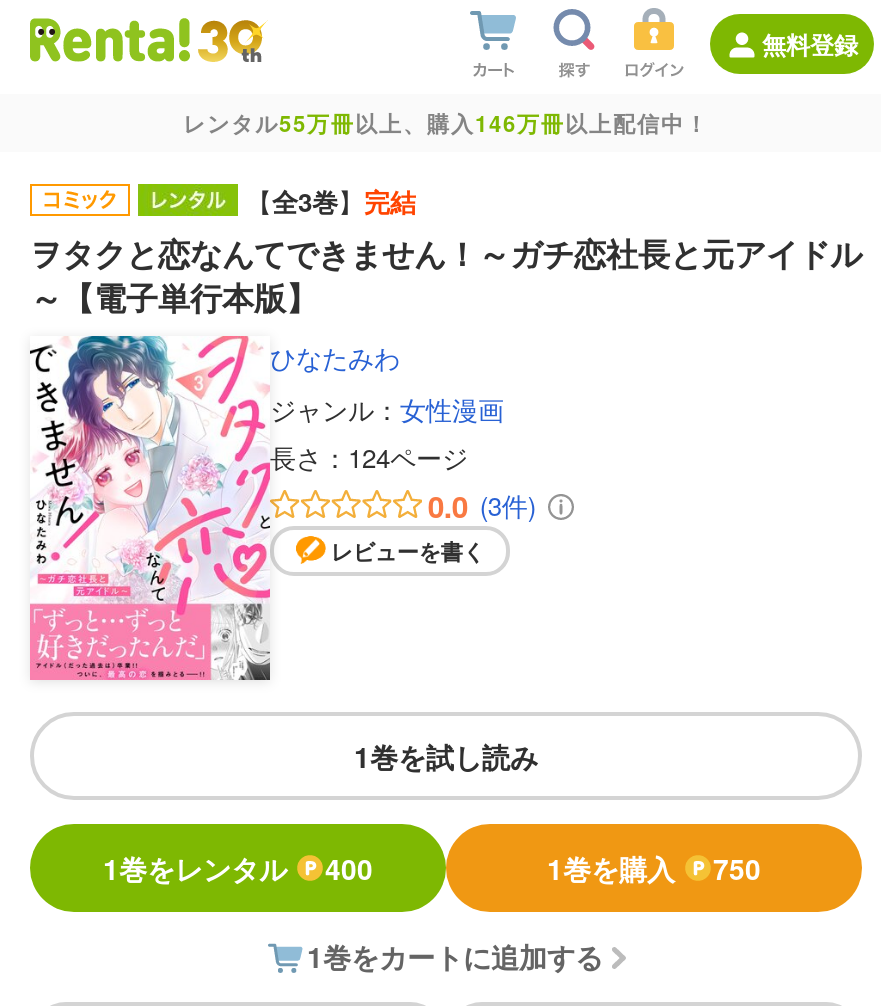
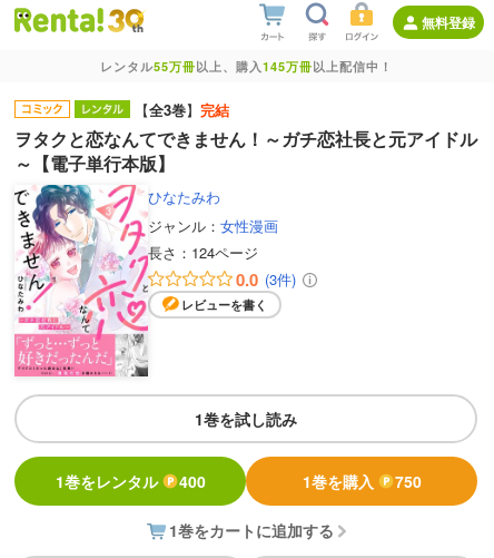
- レンタル55万冊以上、購入146万冊以上配信中！
+ レンタル55万冊以上、購入145万冊以上配信中！
